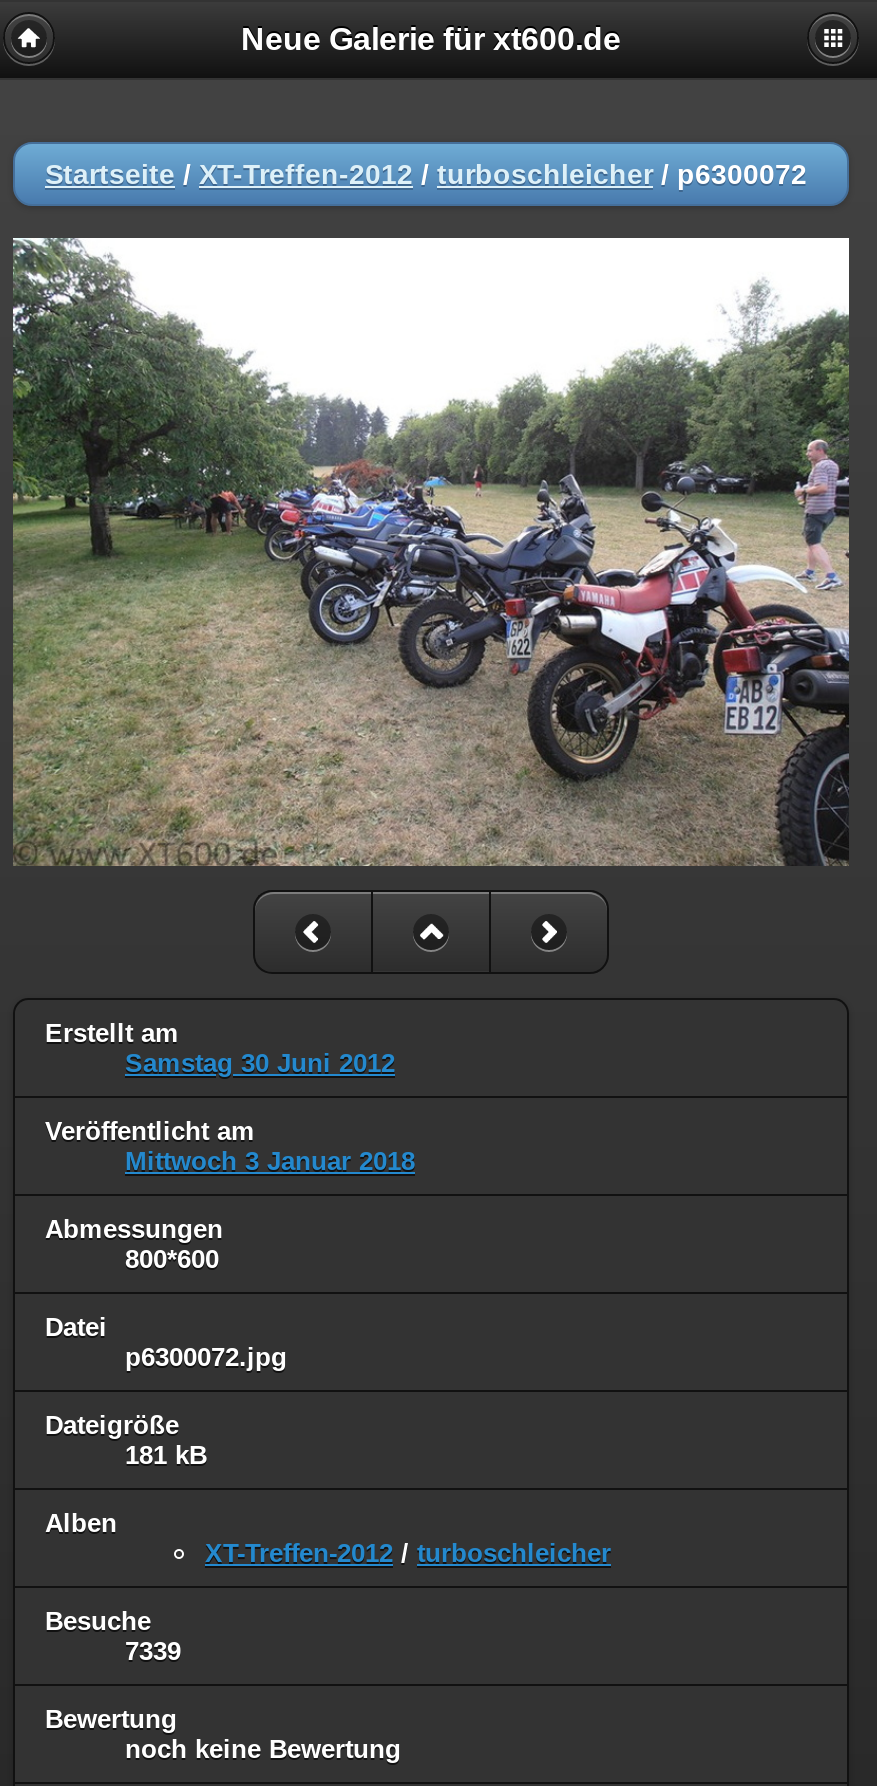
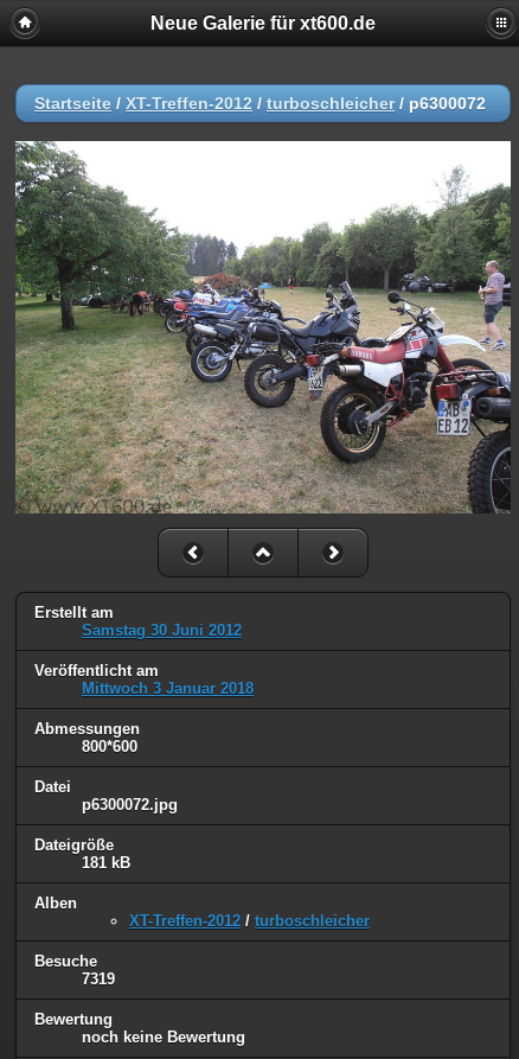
- 7339
+ 7319
